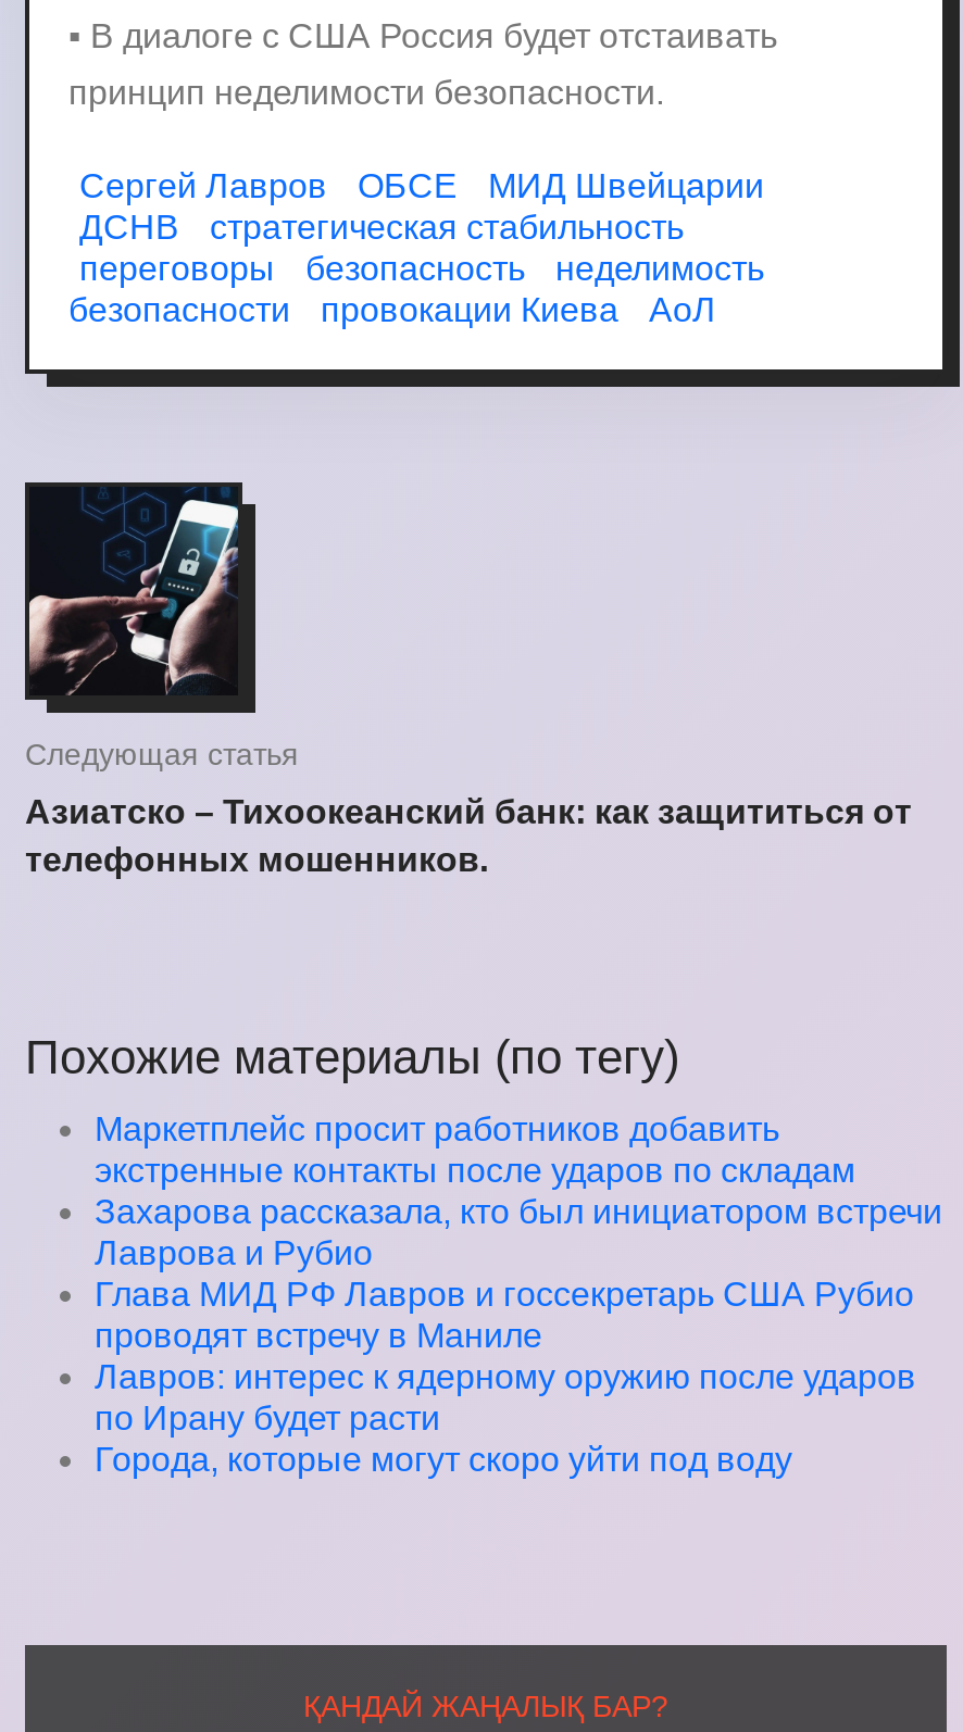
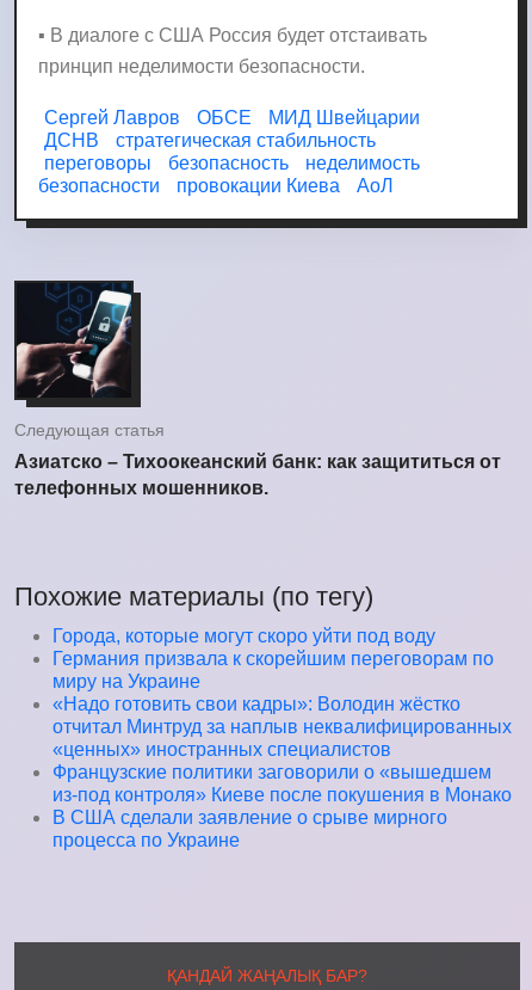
- Маркетплейс просит работников добавить
- экстренные контакты после ударов по складам
- Захарова рассказала, кто был инициатором встречи
- Лаврова и Рубио
- Глава МИД РФ Лавров и госсекретарь США Рубио
- проводят встречу в Маниле
- Лавров: интерес к ядерному оружию после ударов
- по Ирану будет расти

moved up: Города, которые могут скоро уйти под воду

+ Германия призвала к скорейшим переговорам по
+ миру на Украине
+ «Надо готовить свои кадры»: Володин жёстко
+ отчитал Минтруд за наплыв неквалифицированных
+ «ценных» иностранных специалистов
+ Французские политики заговорили о «вышедшем
+ из-под контроля» Киеве после покушения в Монако
+ В США сделали заявление о срыве мирного
+ процесса по Украине
